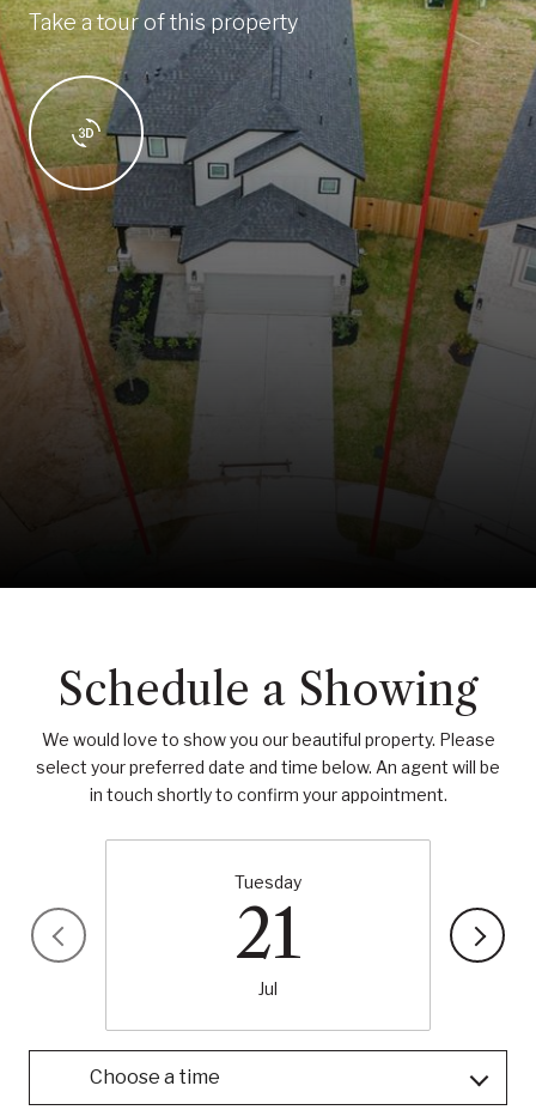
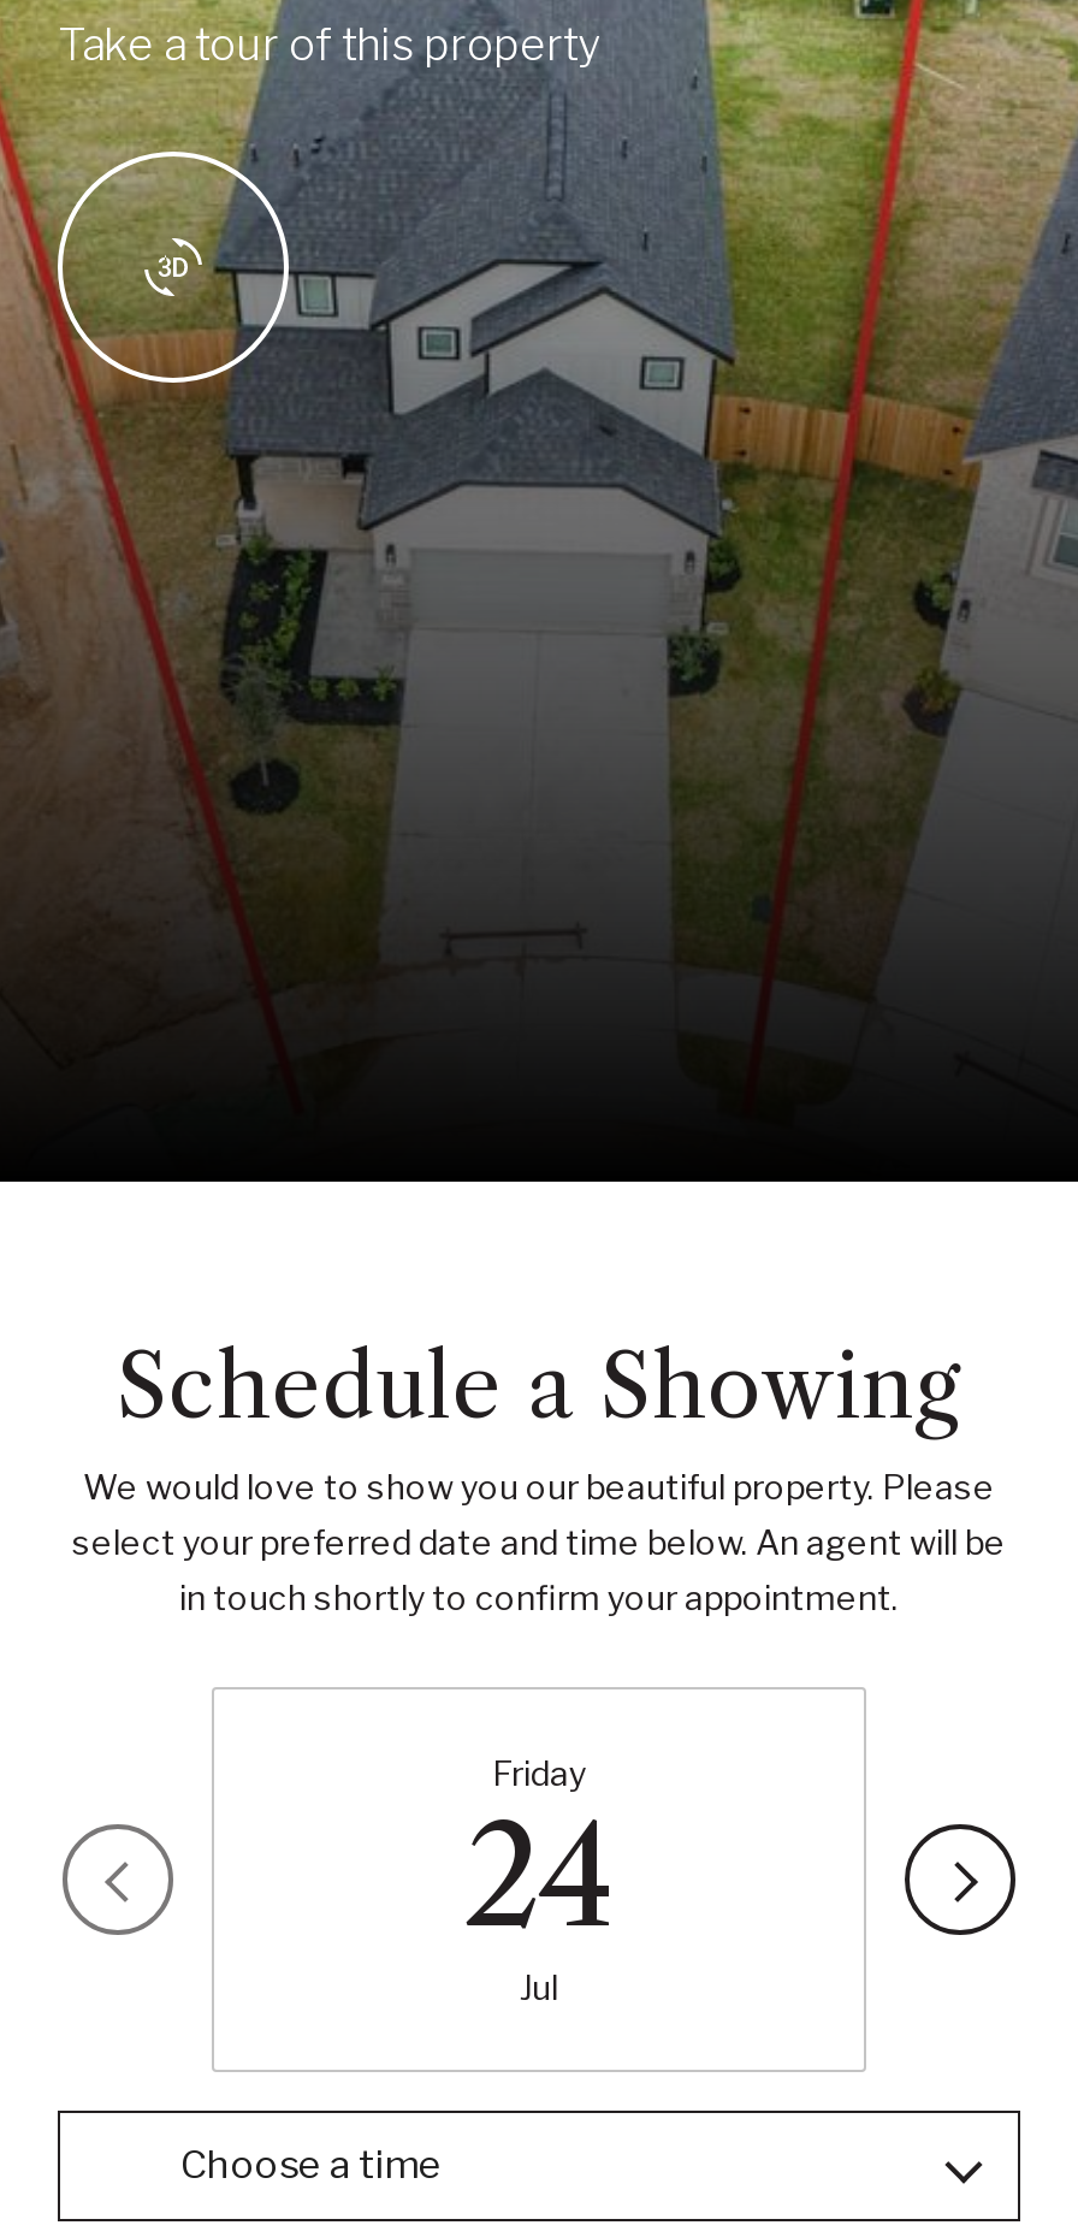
- Tuesday
- 21
+ Friday
+ 24
